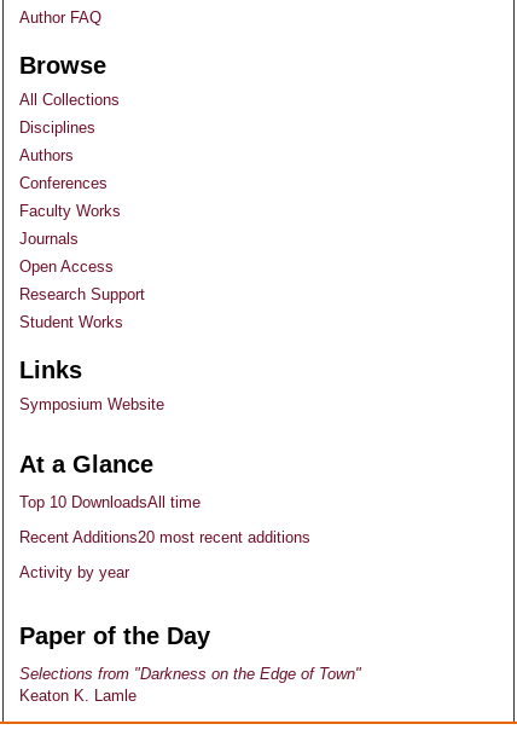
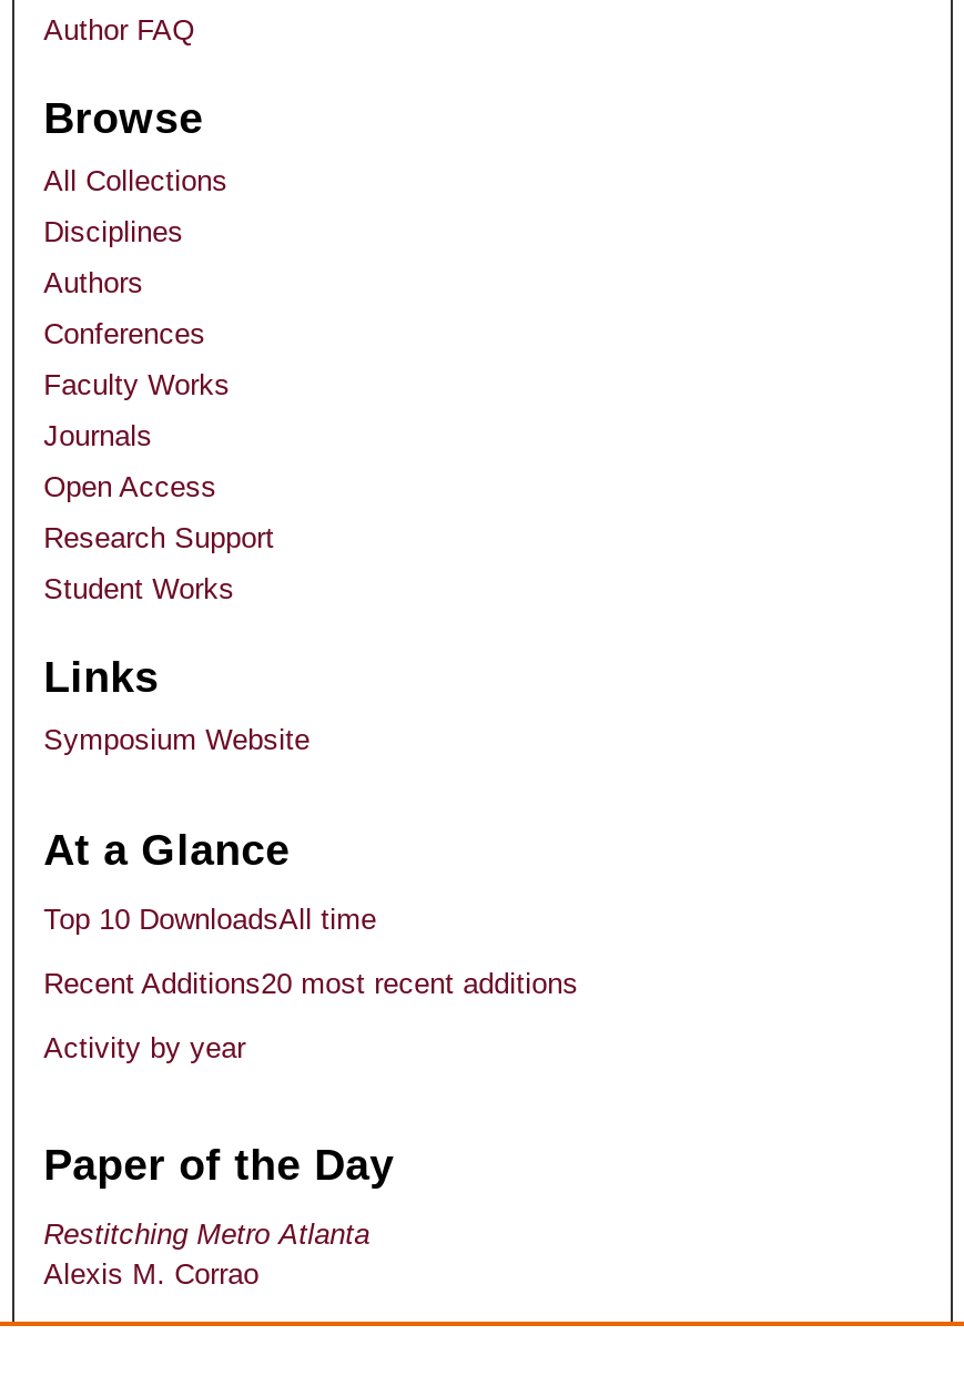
- Selections from "Darkness on the Edge of Town"
- Keaton K. Lamle
+ Restitching Metro Atlanta
+ Alexis M. Corrao
